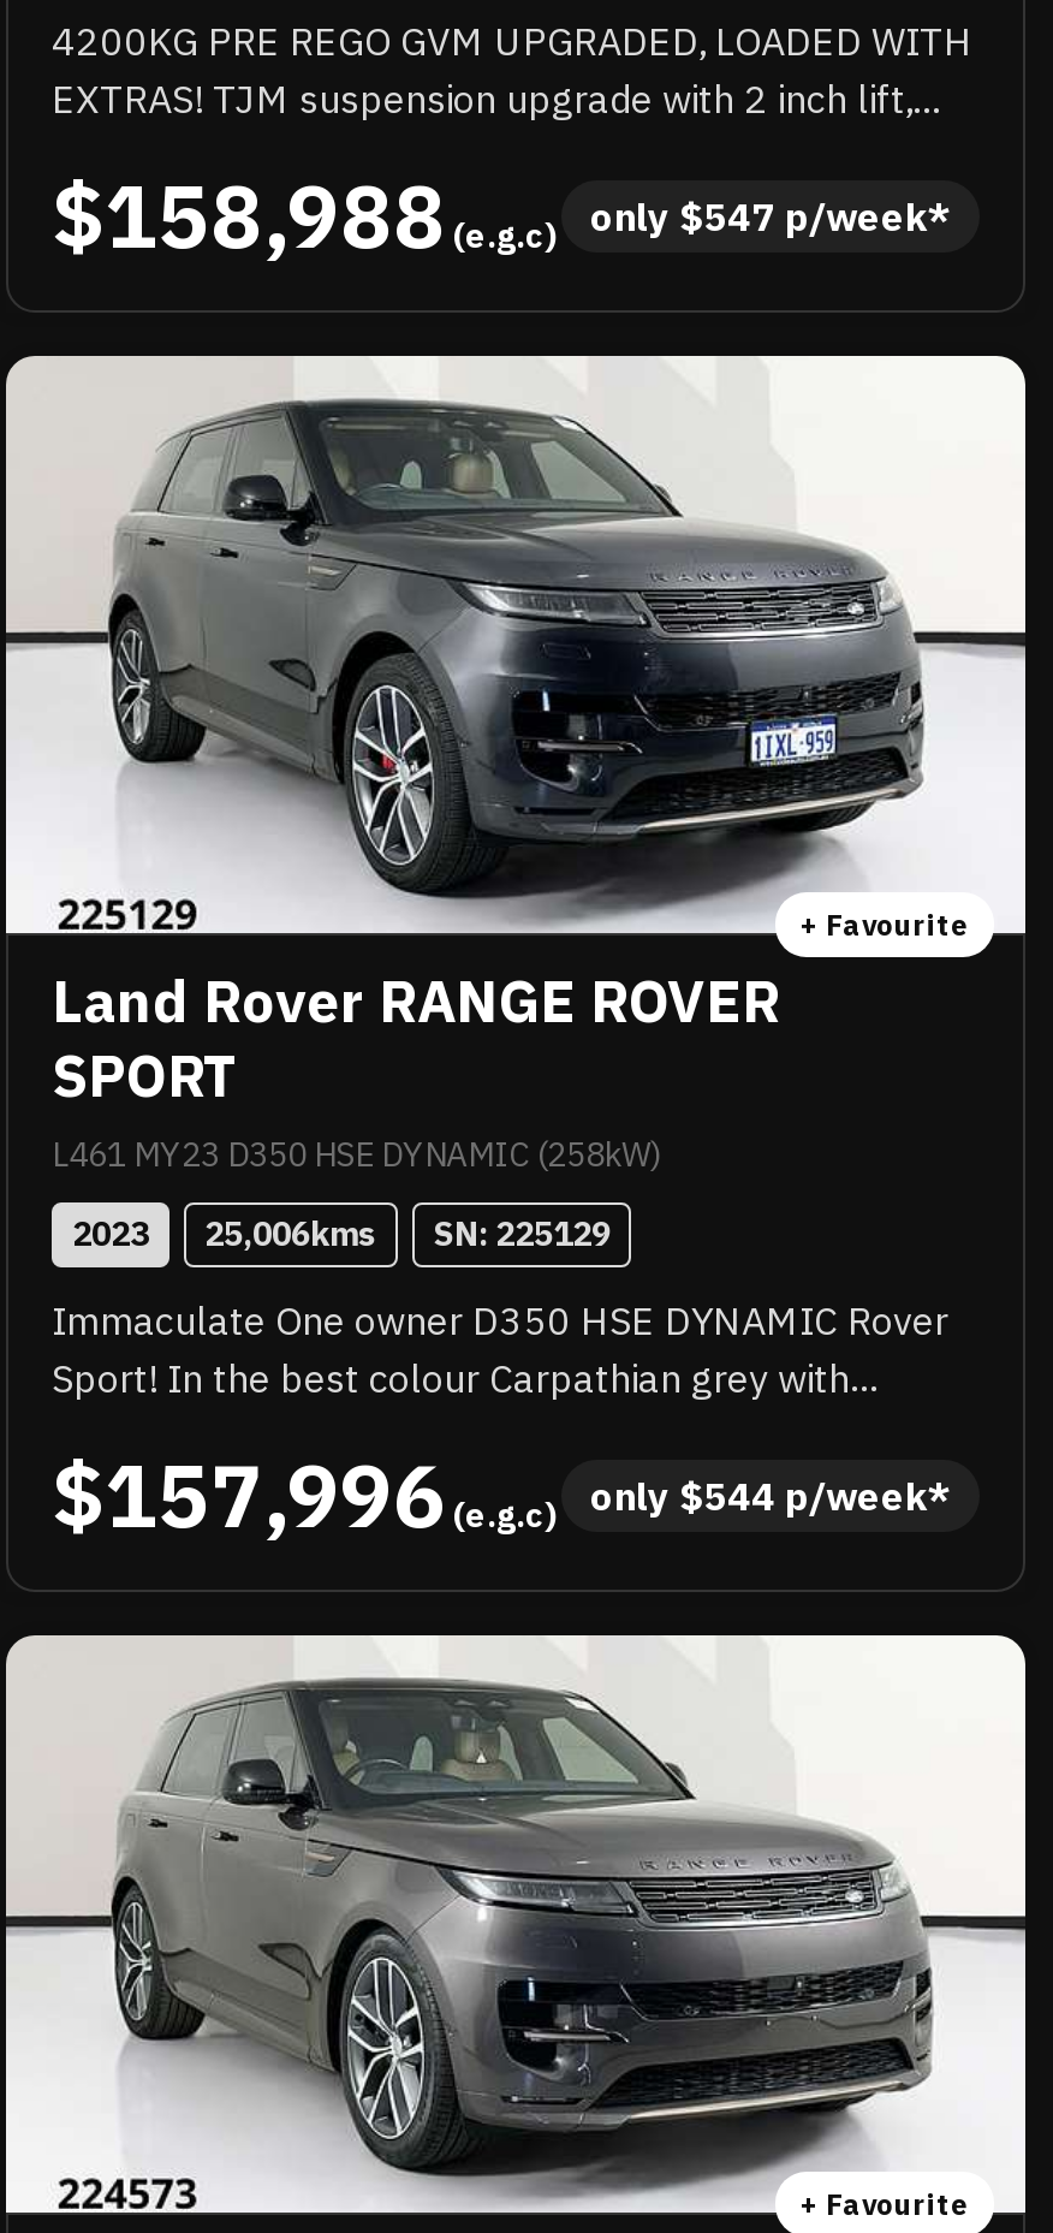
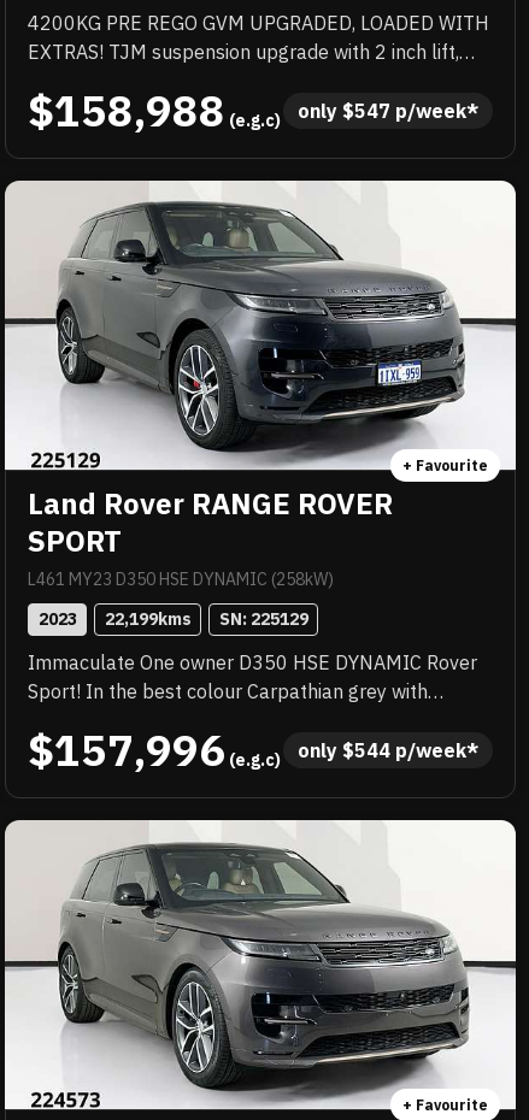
- 2023 25,006kms SN: 225129
+ 2023 22,199kms SN: 225129
